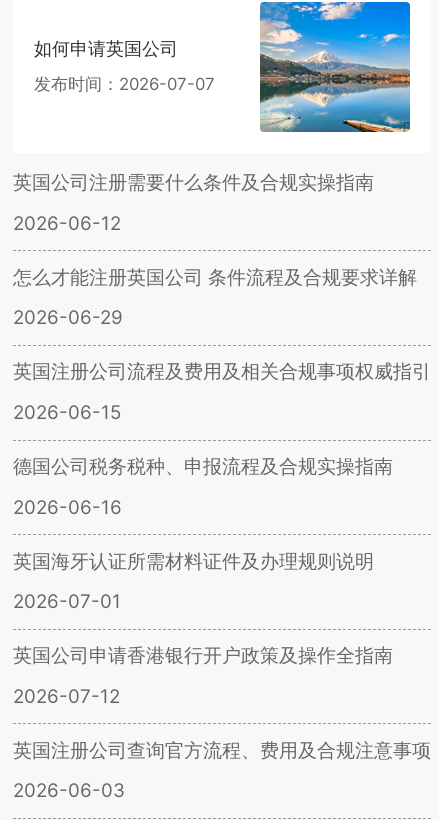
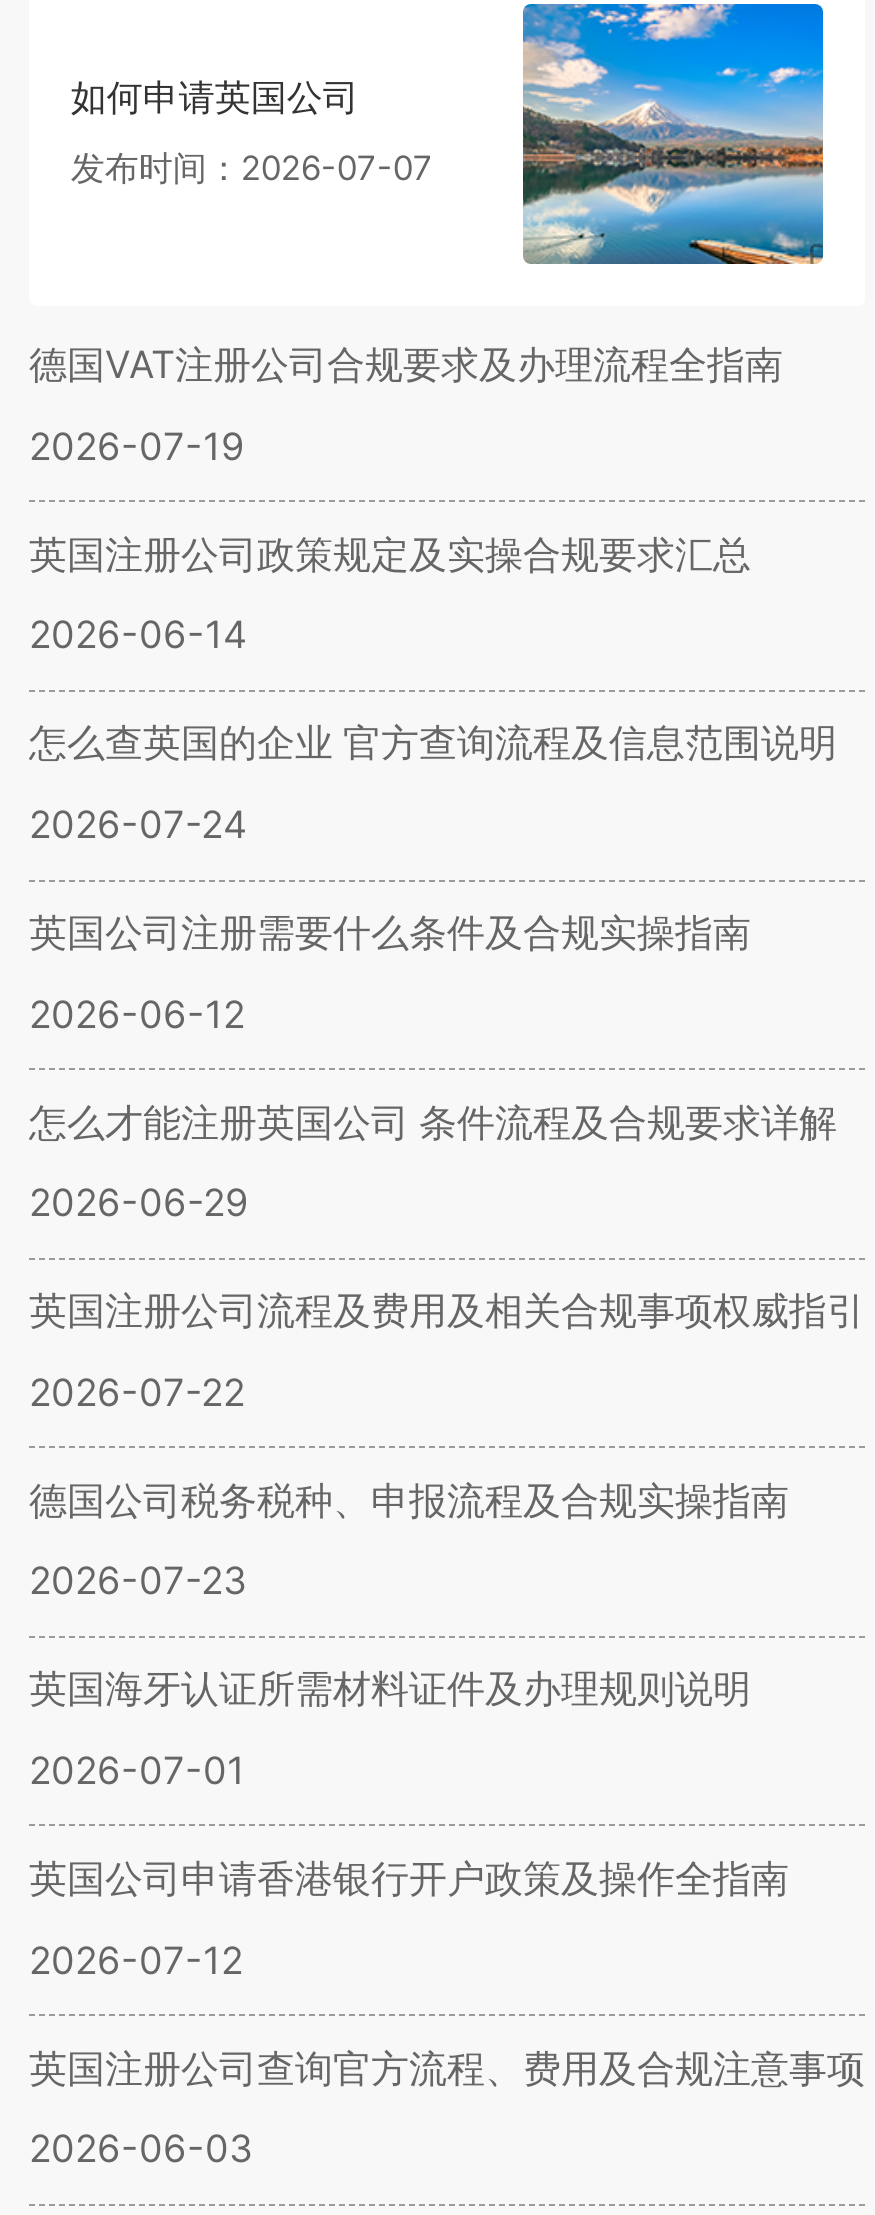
+ 德国VAT注册公司合规要求及办理流程全指南
+ 2026-07-19
+ 英国注册公司政策规定及实操合规要求汇总
+ 2026-06-14
+ 怎么查英国的企业 官方查询流程及信息范围说明
+ 2026-07-24

- 2026-06-15
+ 2026-07-22

- 2026-06-16
+ 2026-07-23
